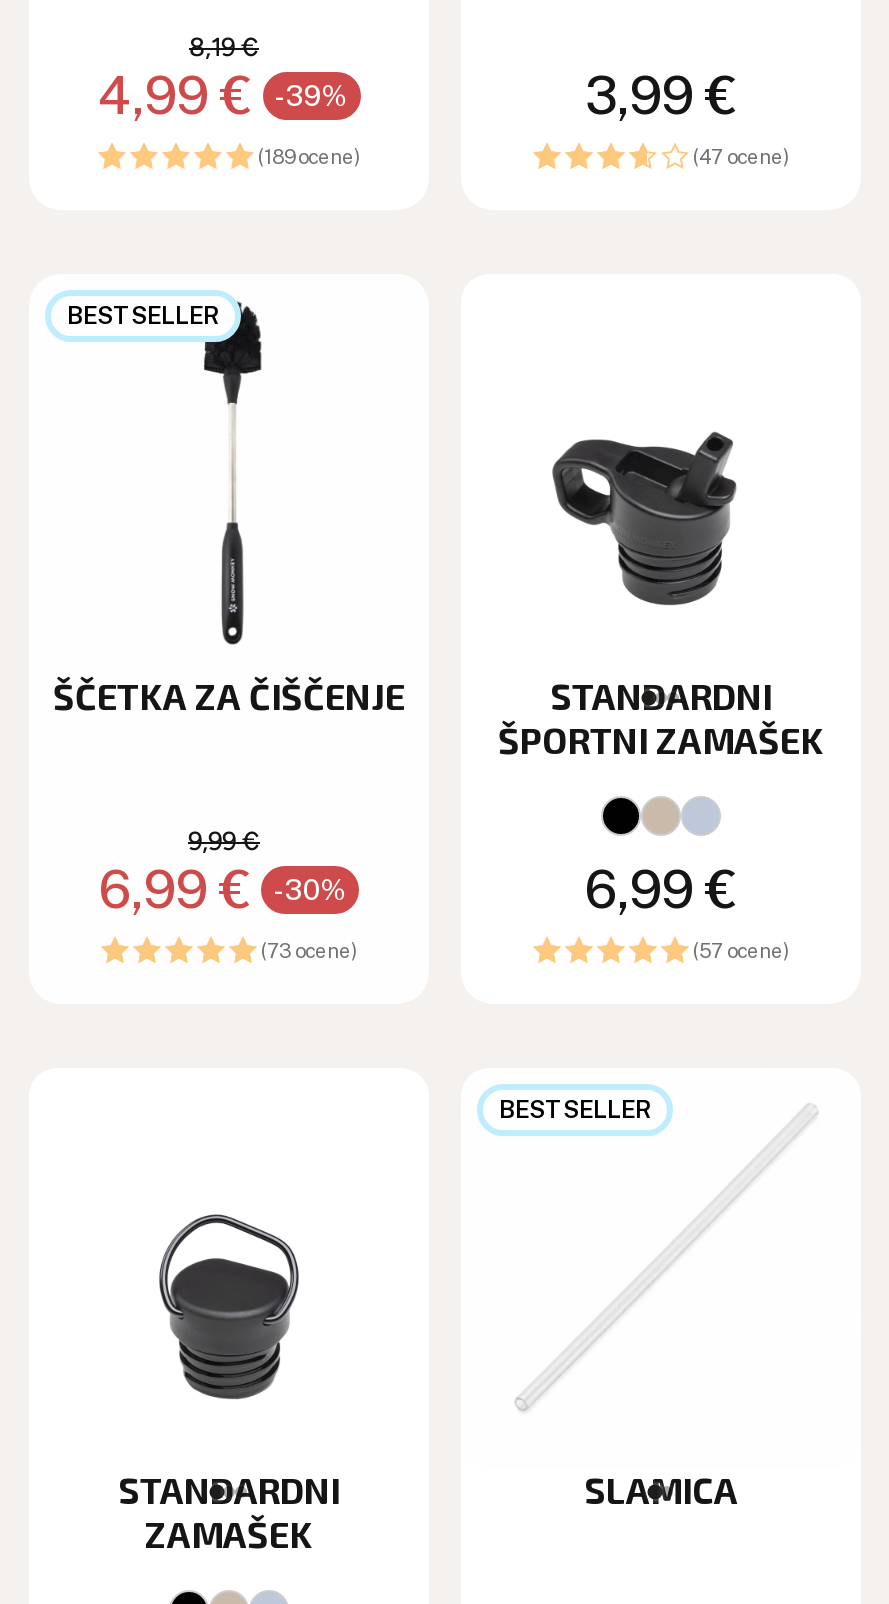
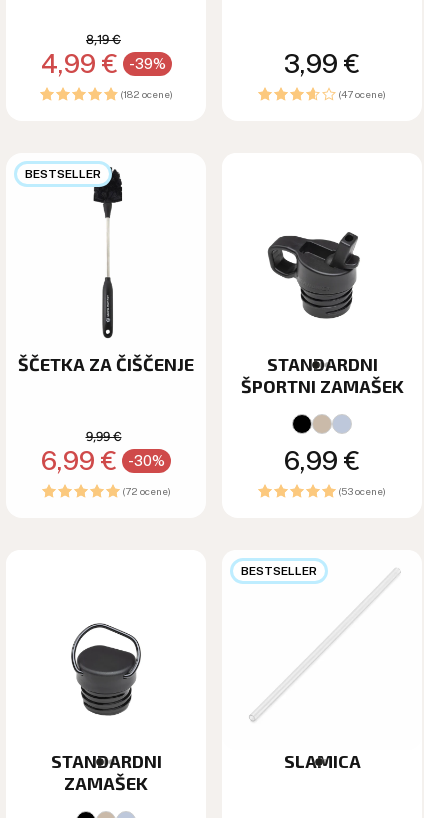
- (189 ocene)
+ (182 ocene)

- (73 ocene)
+ (72 ocene)

- (57 ocene)
+ (53 ocene)
